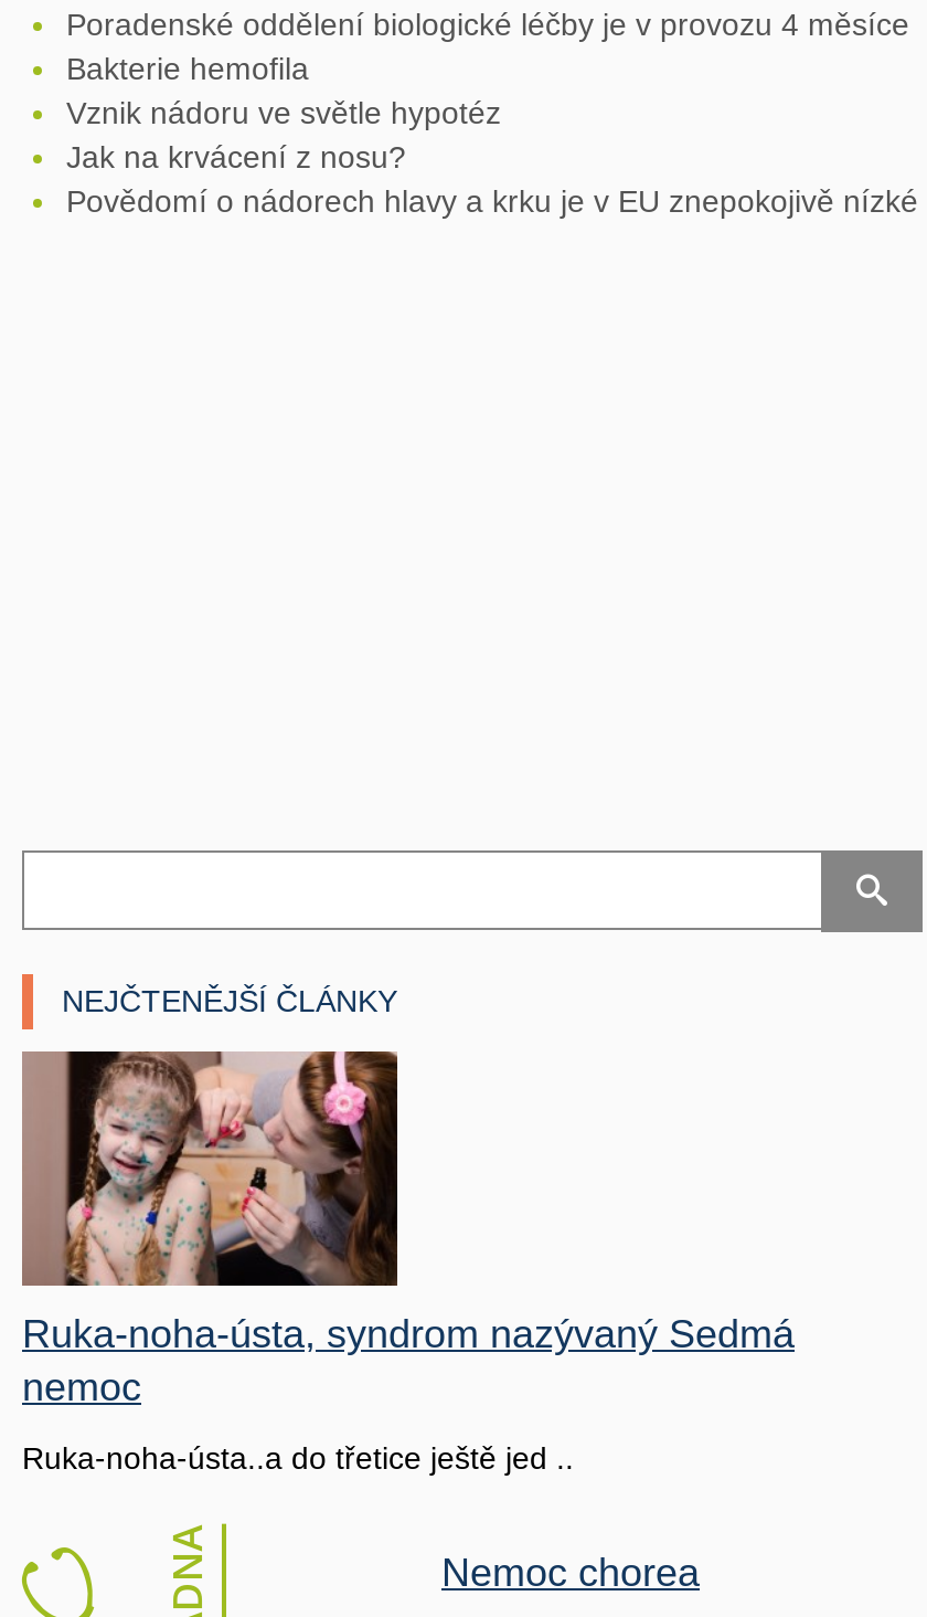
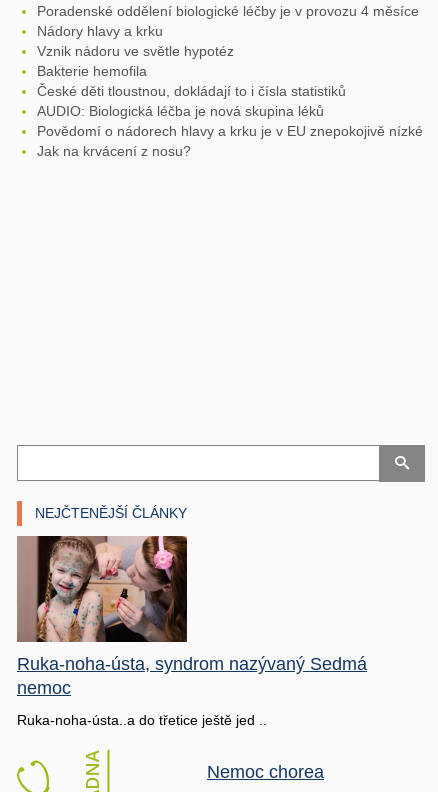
moved down: Bakterie hemofila

+ Nádory hlavy a krku

moved down: Jak na krvácení z nosu?

+ České děti tloustnou, dokládají to i čísla statistiků
+ AUDIO: Biologická léčba je nová skupina léků
